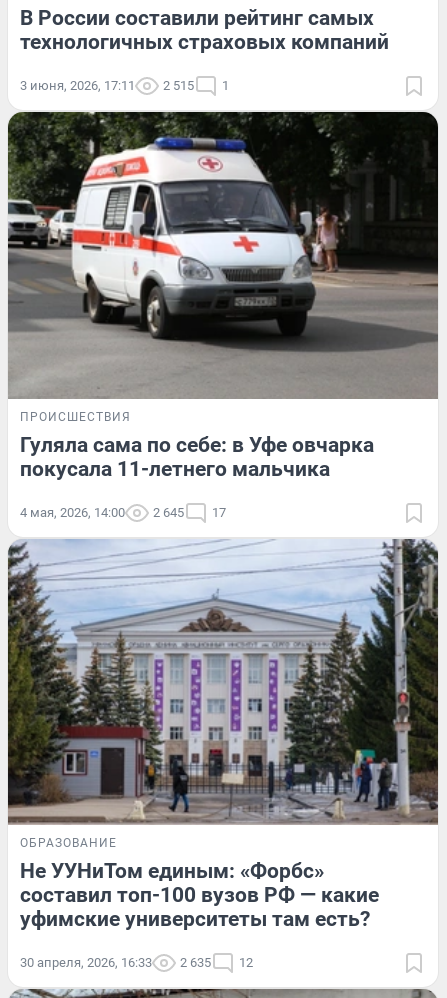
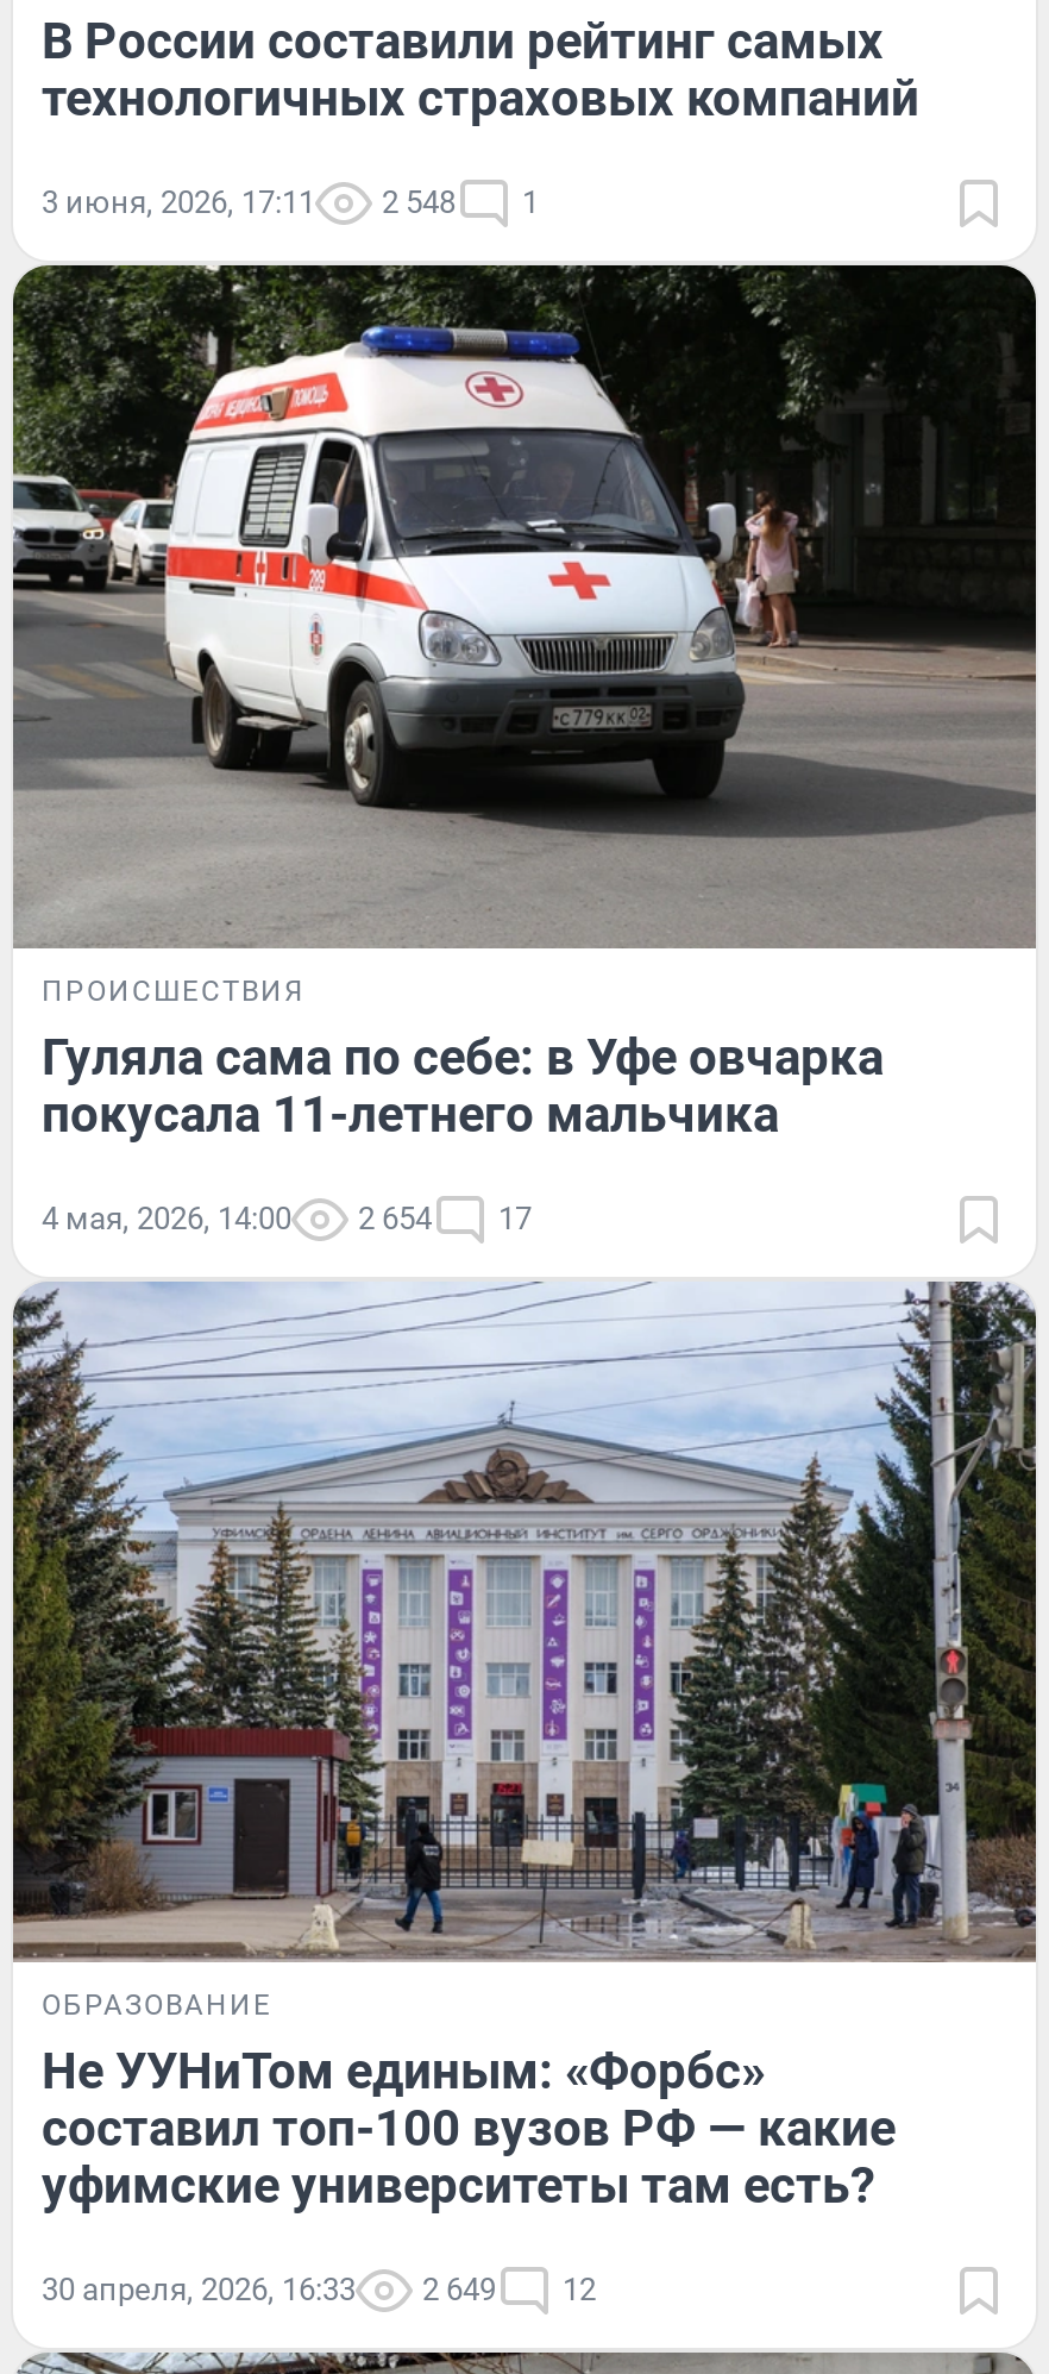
- 3 июня, 2026, 17:11 2 515 1
+ 3 июня, 2026, 17:11 2 548 1

- 4 мая, 2026, 14:00 2 645 17
+ 4 мая, 2026, 14:00 2 654 17

- 30 апреля, 2026, 16:33 2 635 12
+ 30 апреля, 2026, 16:33 2 649 12
